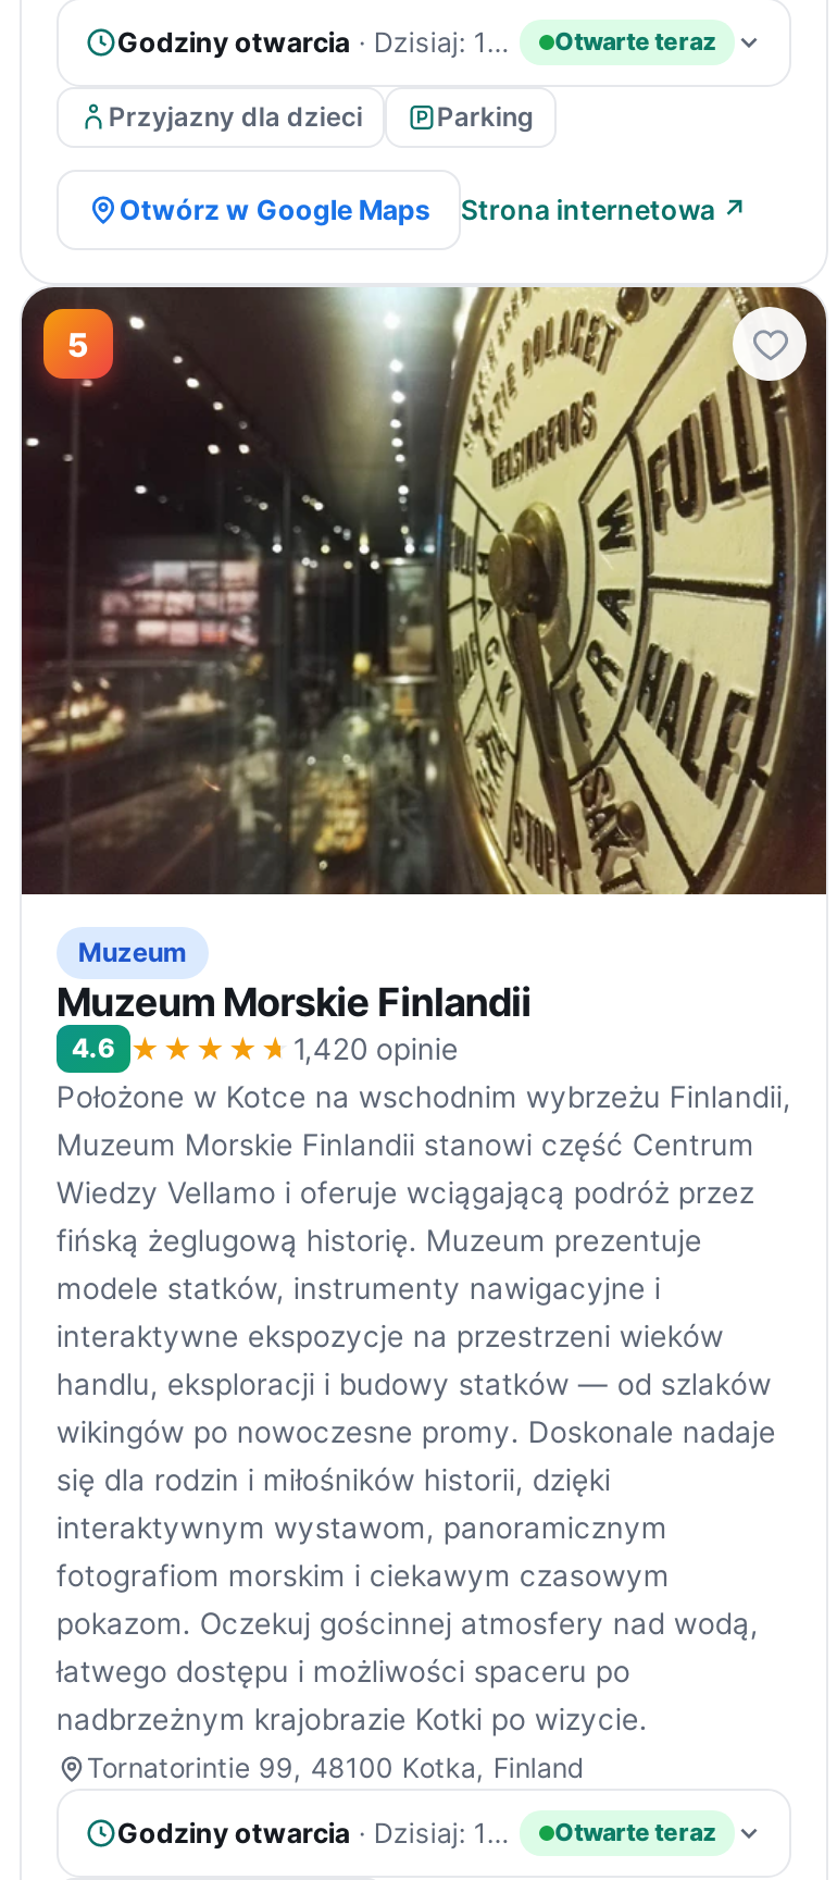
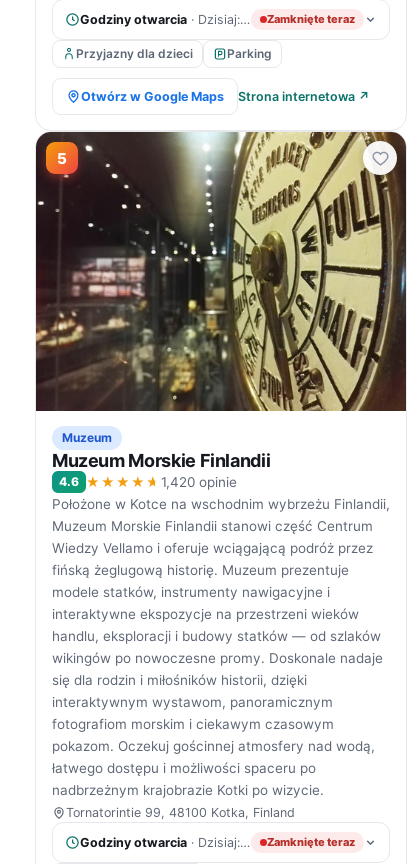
- Otwarte teraz
+ Zamknięte teraz

- Otwarte teraz
+ Zamknięte teraz
